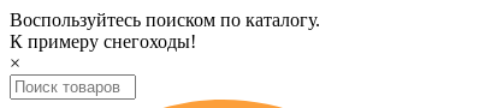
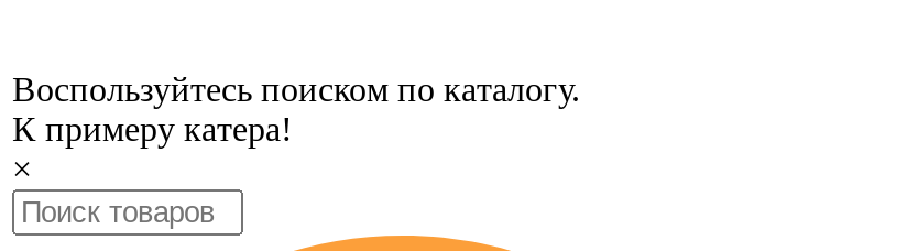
- К примеру снегоходы!
+ К примеру катера!
